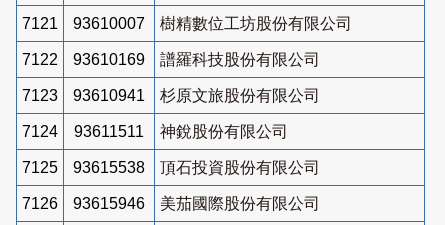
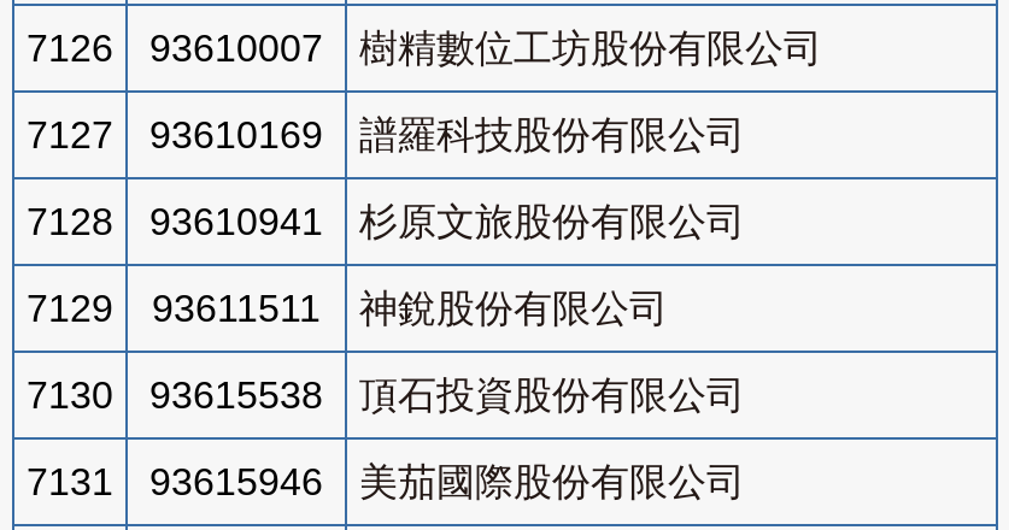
- 7121 93610007 樹精數位工坊股份有限公司
+ 7126 93610007 樹精數位工坊股份有限公司

- 7122 93610169 譜羅科技股份有限公司
+ 7127 93610169 譜羅科技股份有限公司

- 7123 93610941 杉原文旅股份有限公司
+ 7128 93610941 杉原文旅股份有限公司

- 7124 93611511 神銳股份有限公司
+ 7129 93611511 神銳股份有限公司

- 7125 93615538 頂石投資股份有限公司
+ 7130 93615538 頂石投資股份有限公司

- 7126 93615946 美茄國際股份有限公司
+ 7131 93615946 美茄國際股份有限公司
